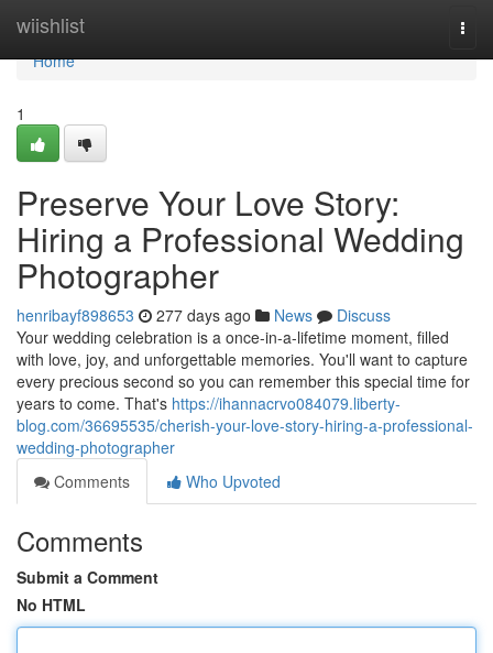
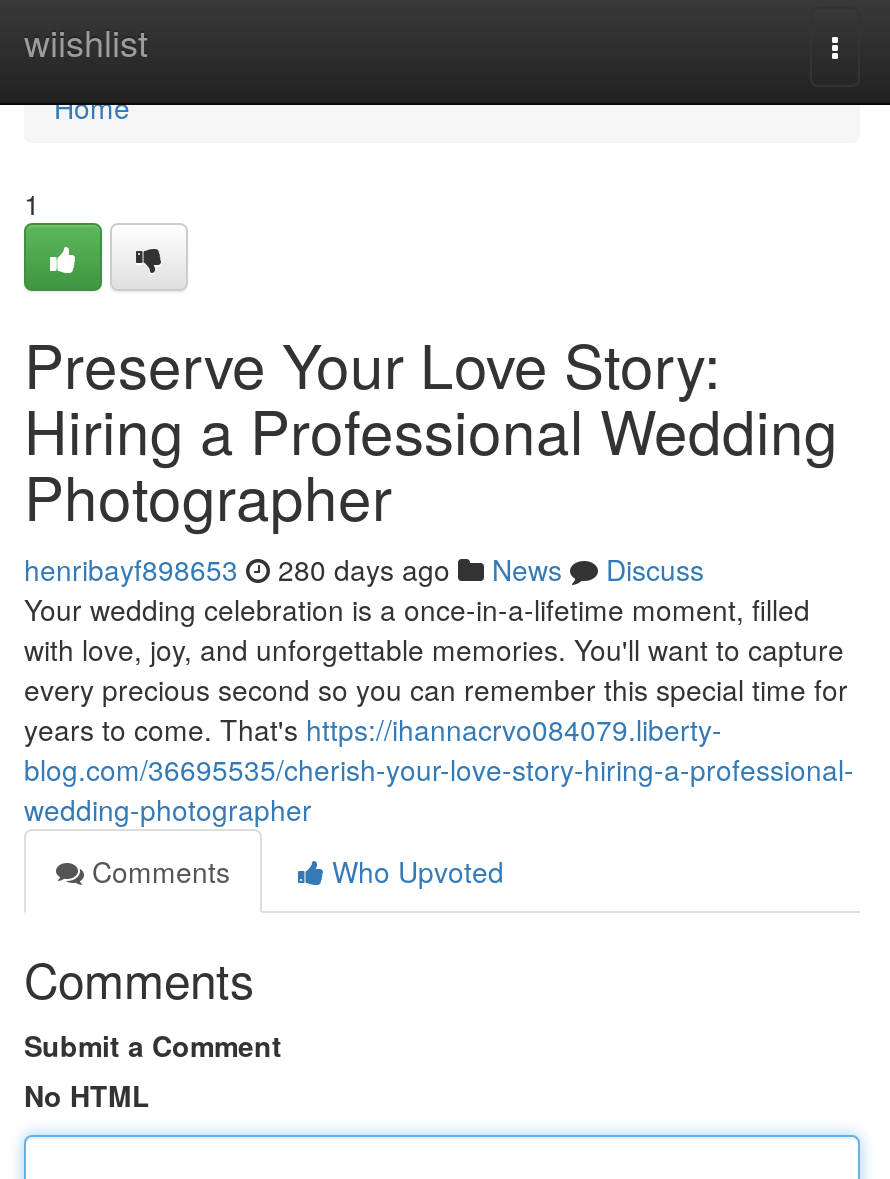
- henribayf898653 277 days ago News Discuss
+ henribayf898653 280 days ago News Discuss
